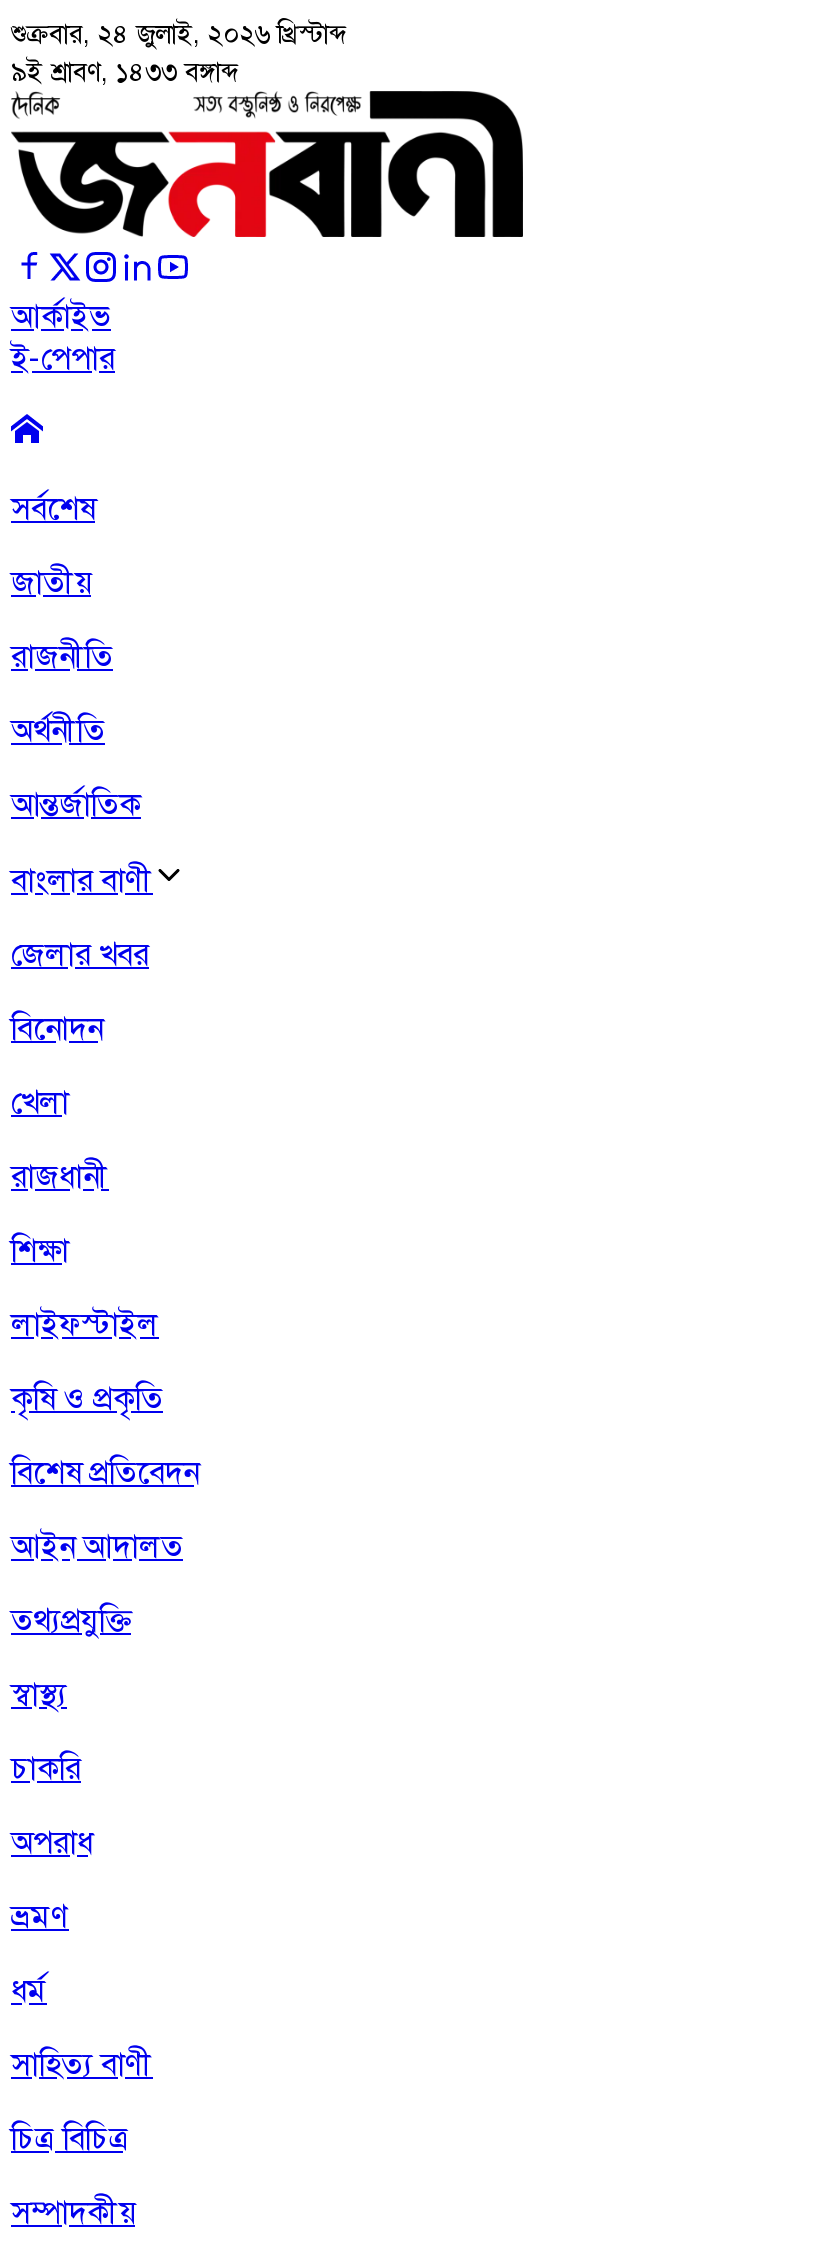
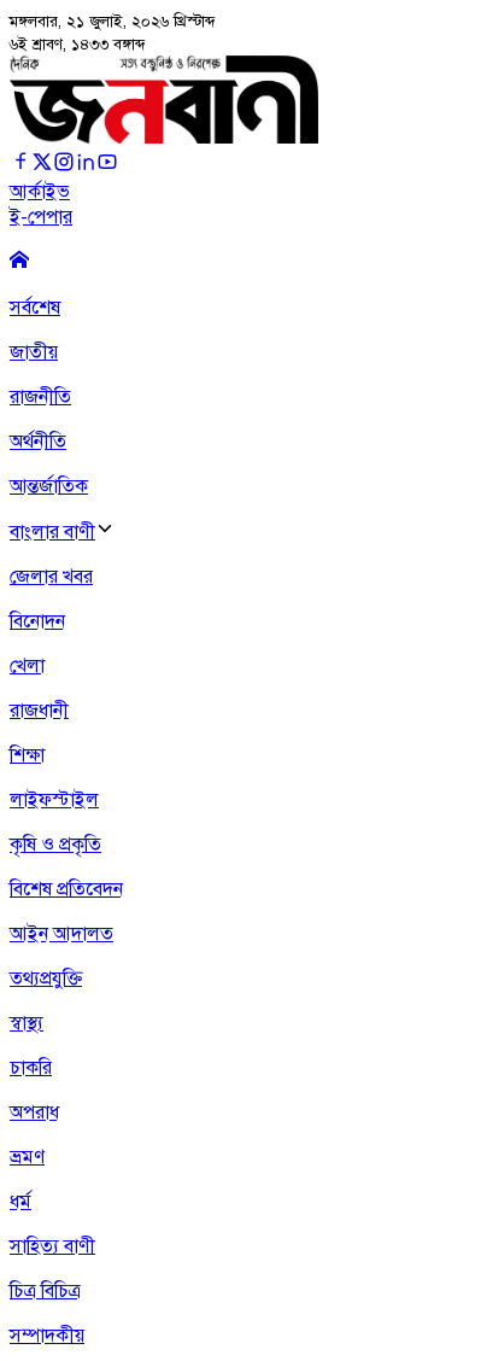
- শুক্রবার, ২৪ জুলাই, ২০২৬ খ্রিস্টাব্দ
+ মঙ্গলবার, ২১ জুলাই, ২০২৬ খ্রিস্টাব্দ

- ৯ই শ্রাবণ, ১৪৩৩ বঙ্গাব্দ
+ ৬ই শ্রাবণ, ১৪৩৩ বঙ্গাব্দ
